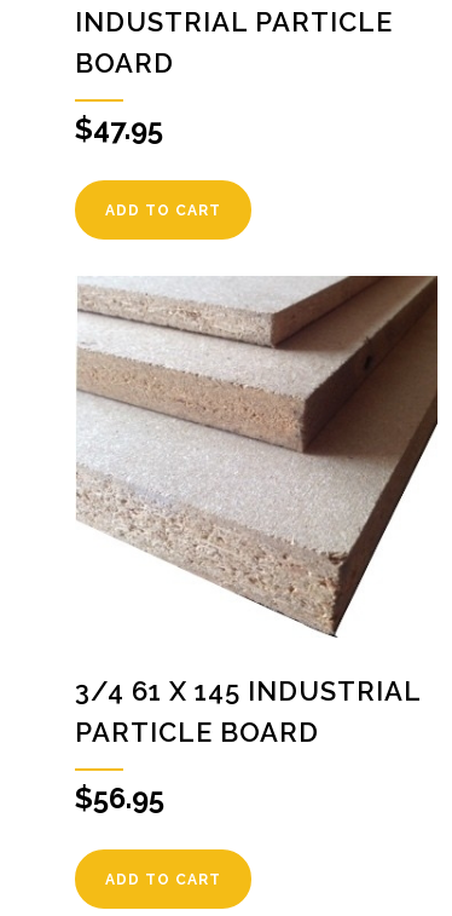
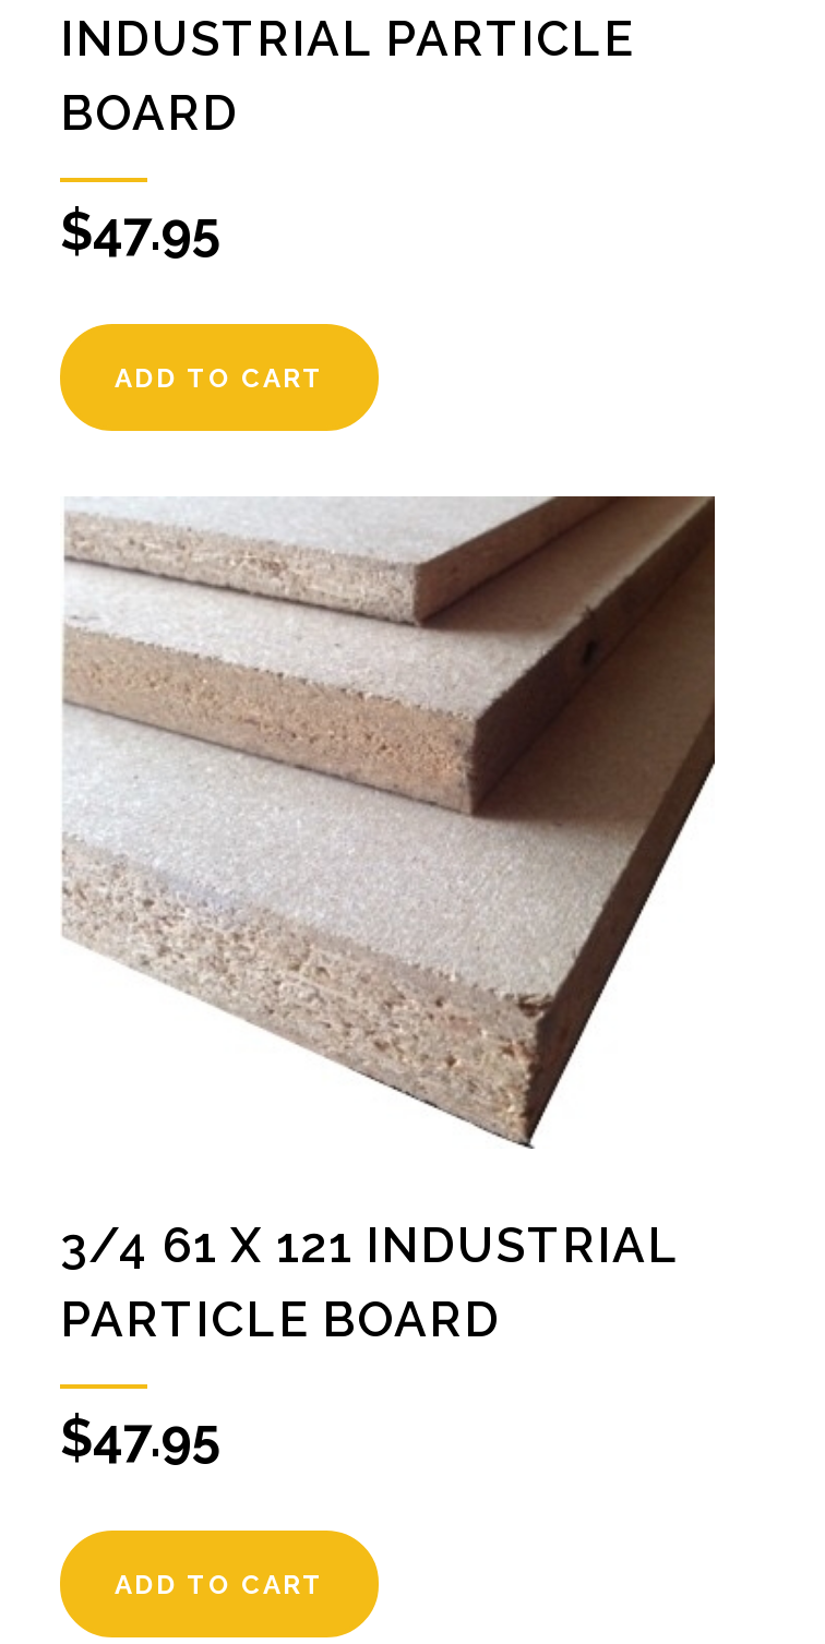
- 3/4 61 X 145 INDUSTRIAL
+ 3/4 61 X 121 INDUSTRIAL

- $56.95
+ $47.95
